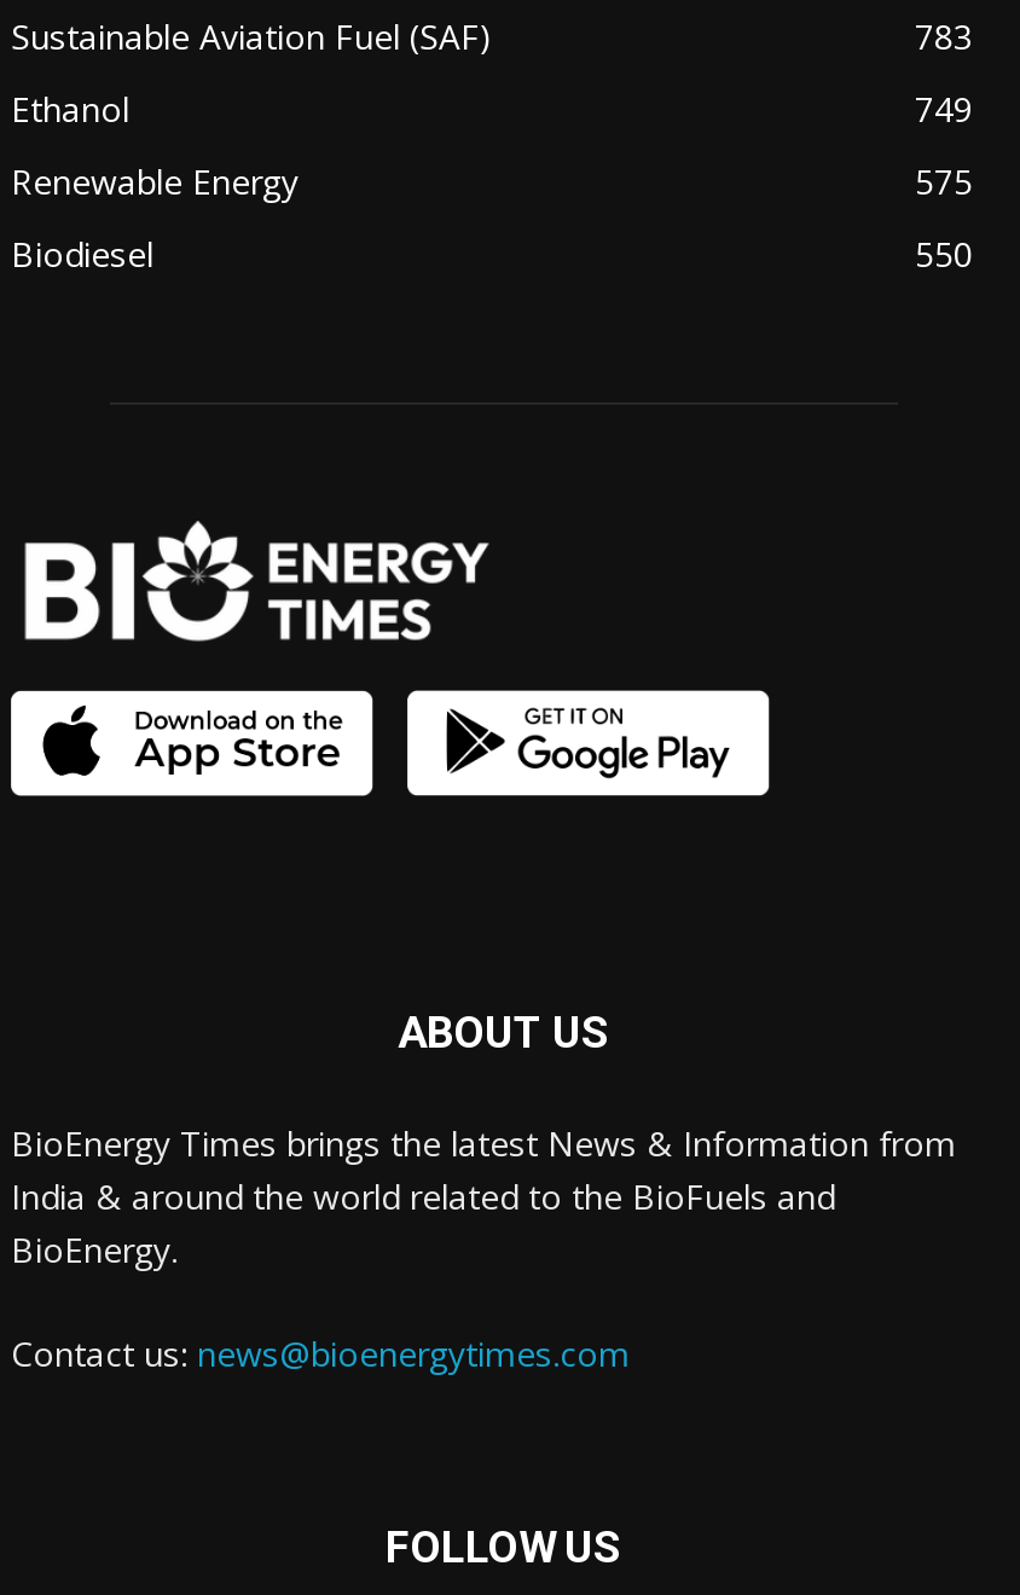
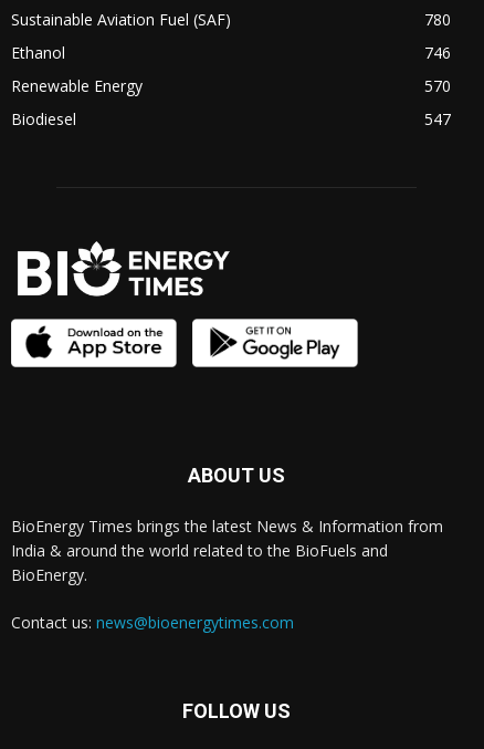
- 783
+ 780

- 749
+ 746

- 575
+ 570

- 550
+ 547
